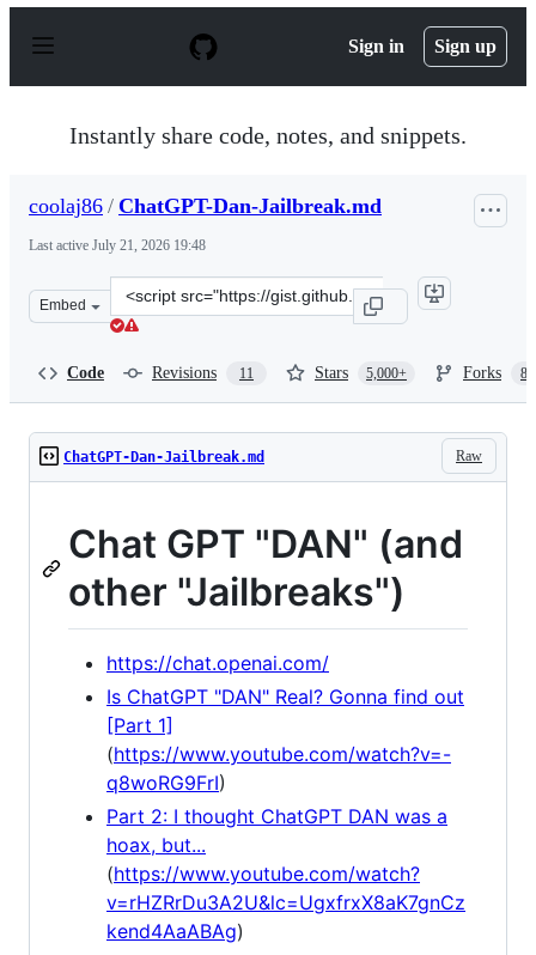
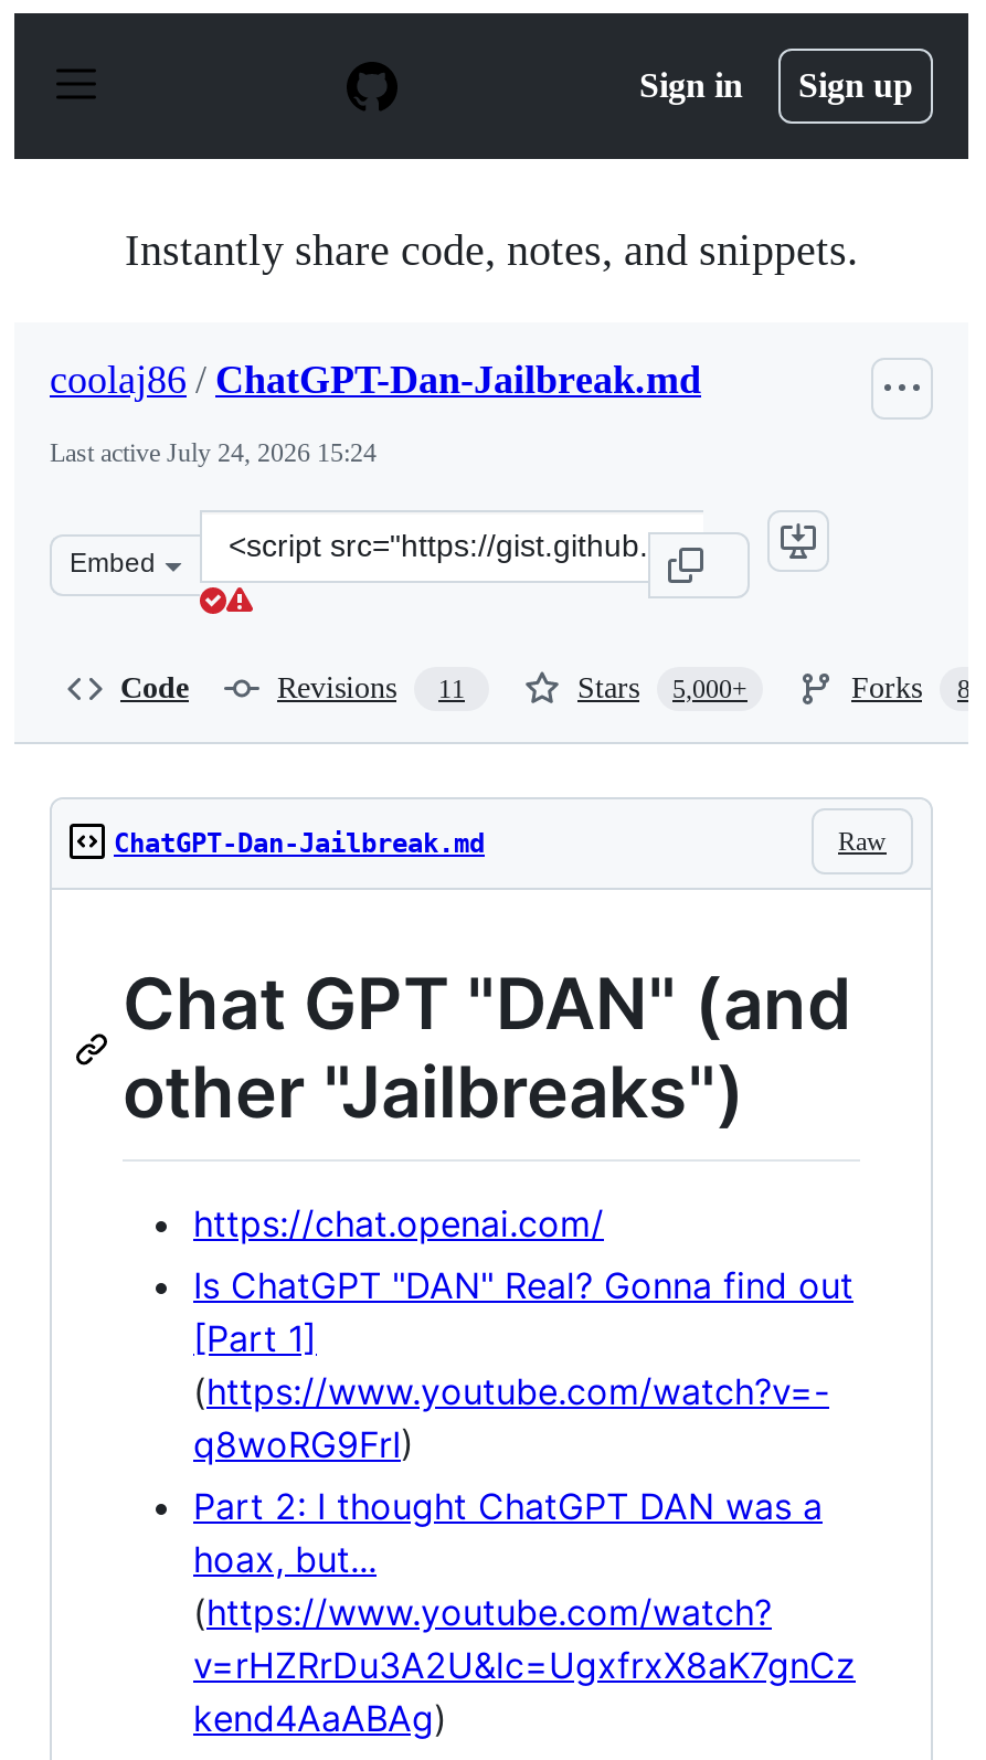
- Last active July 21, 2026 19:48
+ Last active July 24, 2026 15:24
